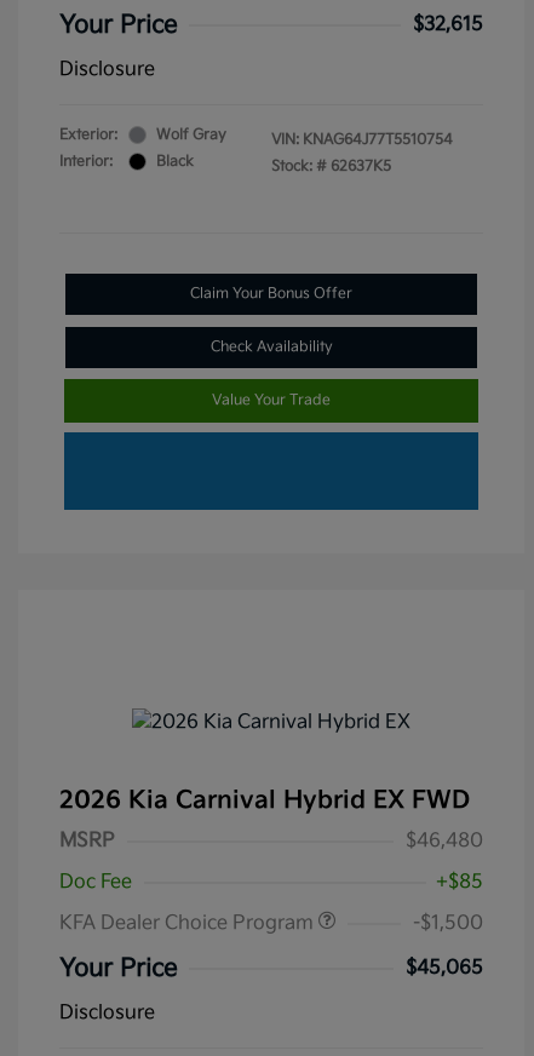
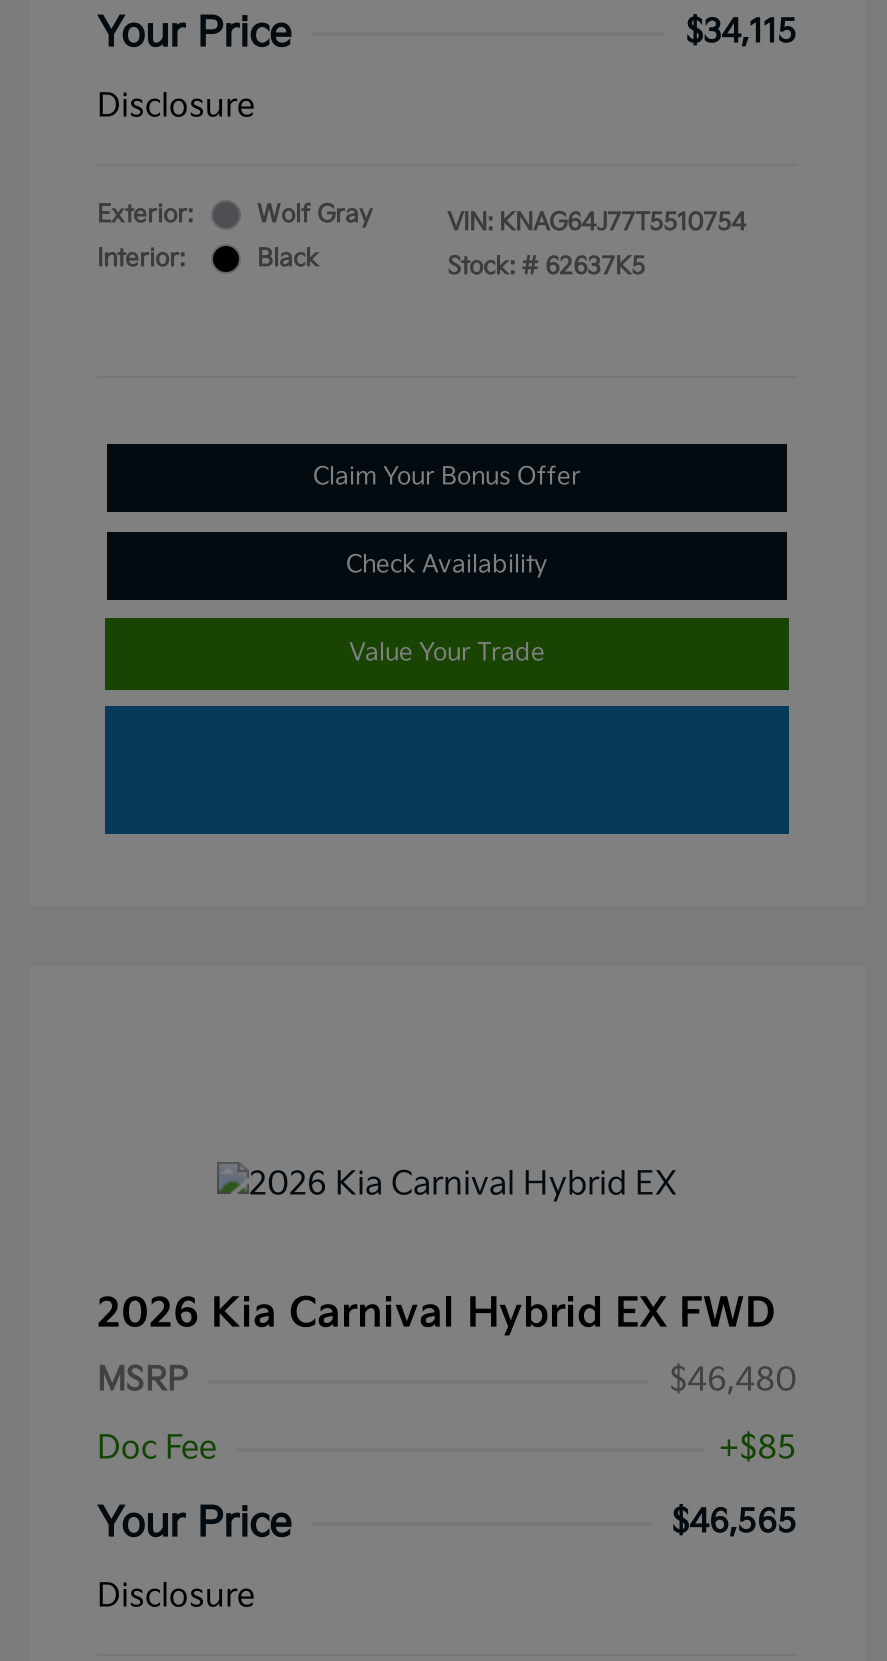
- $32,615
+ $34,115

- KFA Dealer Choice Program
- -$1,500

- $45,065
+ $46,565
